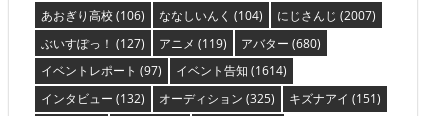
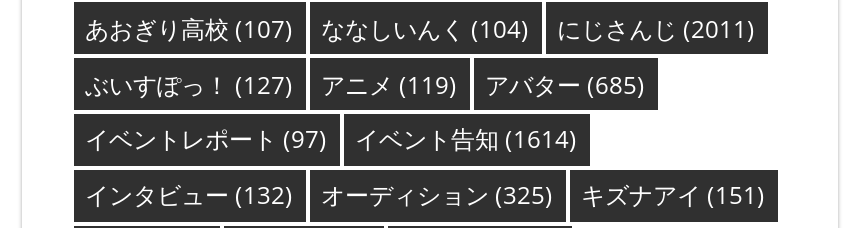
- あおぎり高校(106)
+ あおぎり高校(107)

- にじさんじ(2007)
+ にじさんじ(2011)

- ぶいすぽっ！(127) アニメ(119) アバター(680)
+ ぶいすぽっ！(127) アニメ(119) アバター(685)
